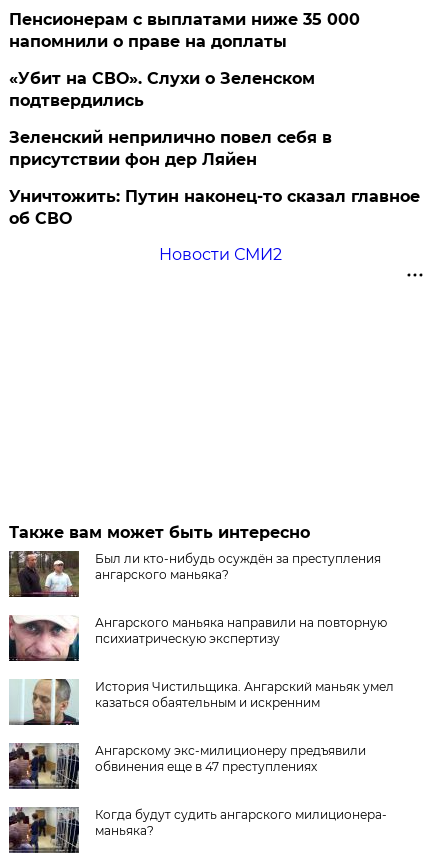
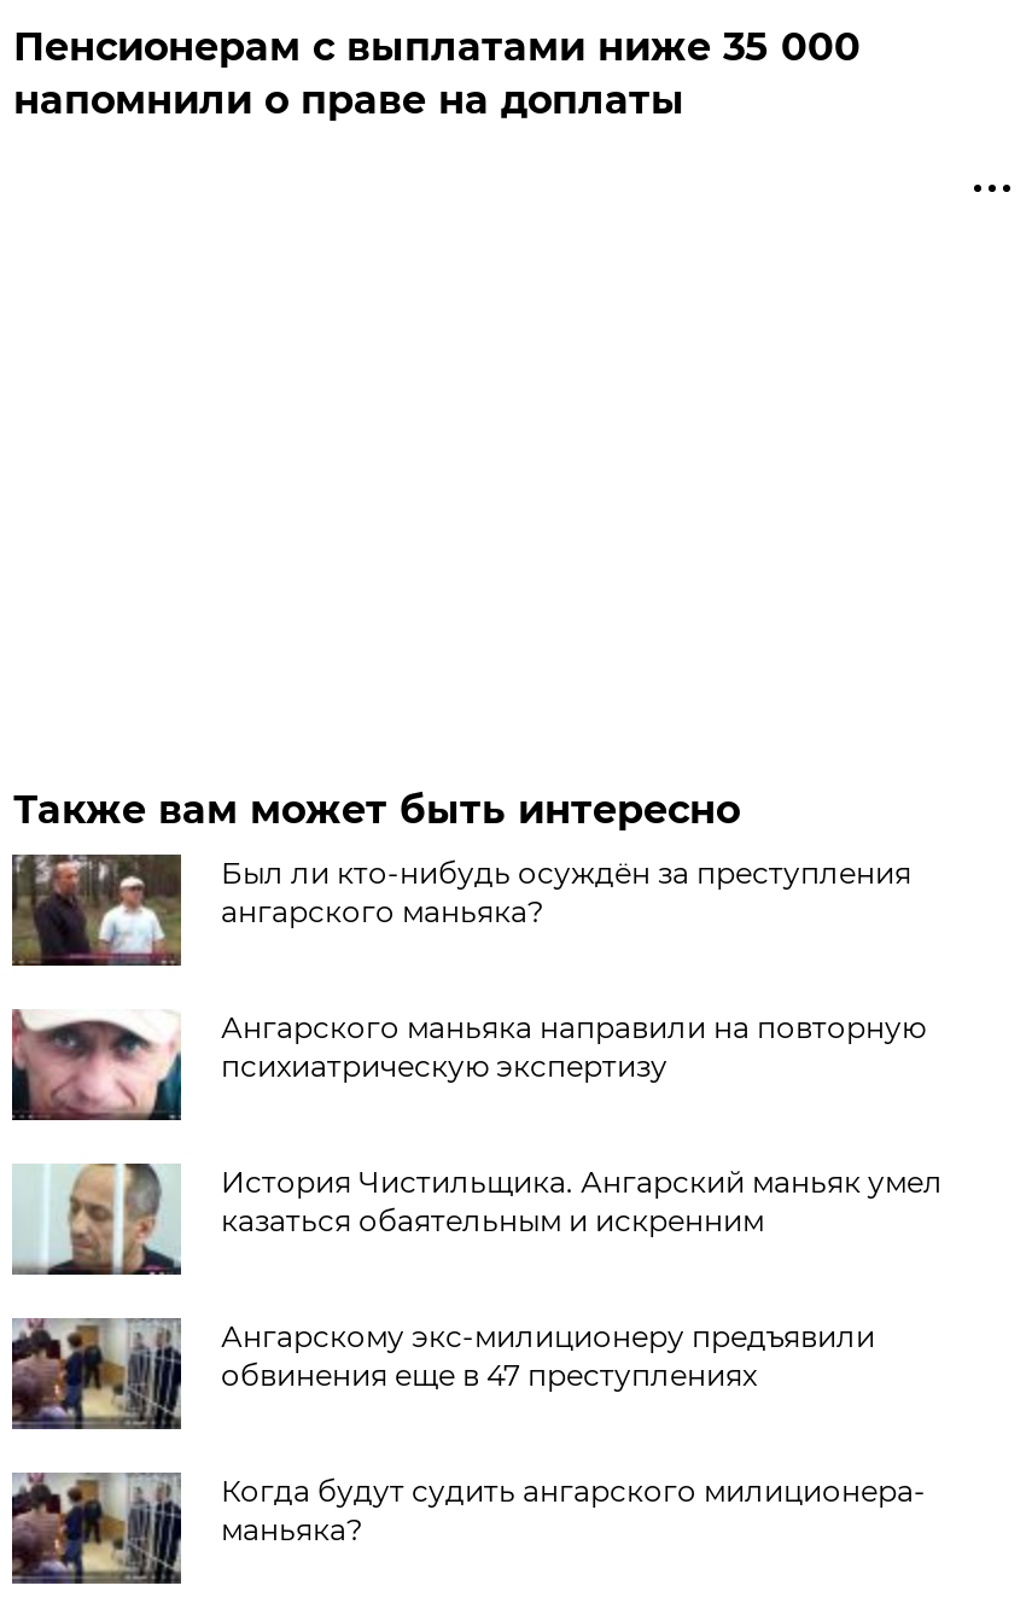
- «Убит на СВО». Слухи о Зеленском
- подтвердились
- Зеленский неприлично повел cебя в
- присутствии фон дер Ляйен
- Уничтожить: Путин наконец-то сказал главное
- об СВО
- Новости СМИ2
